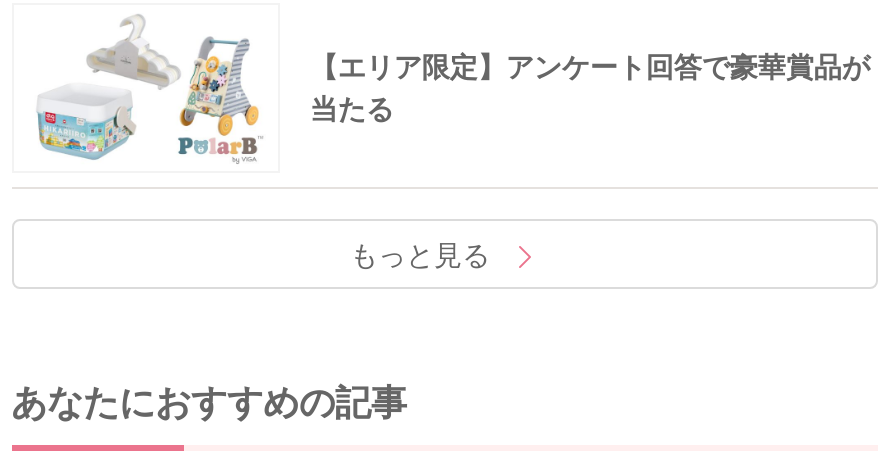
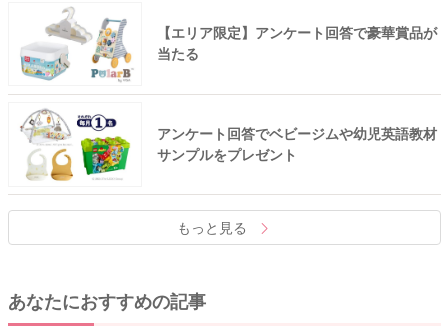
+ [image]
+ アンケート回答でベビージムや幼児英語教材
+ サンプルをプレゼント
